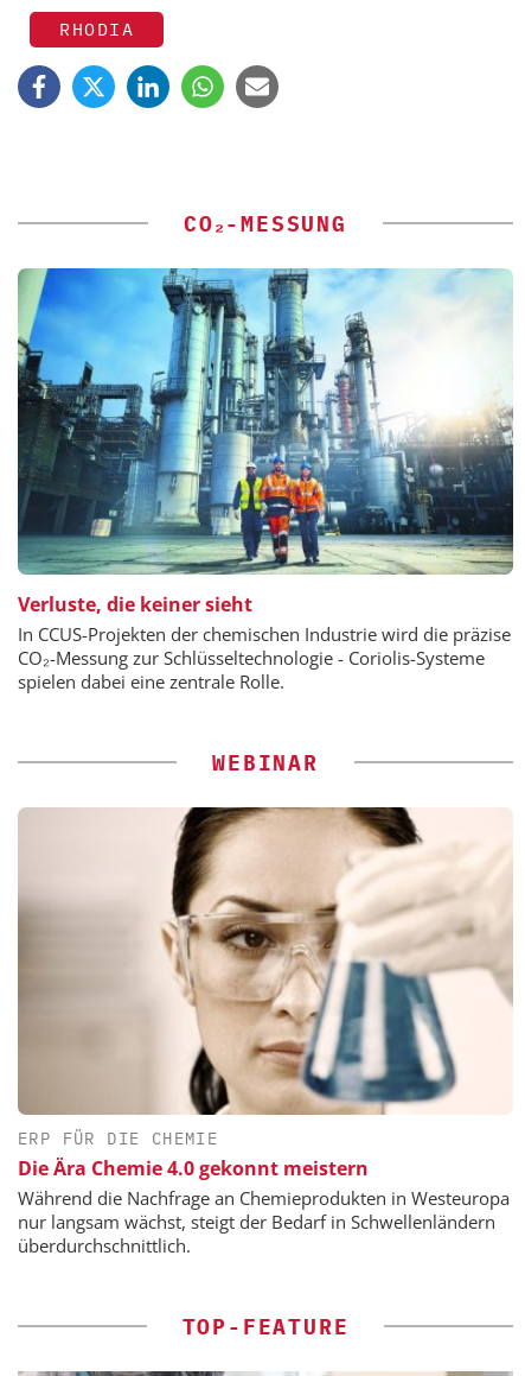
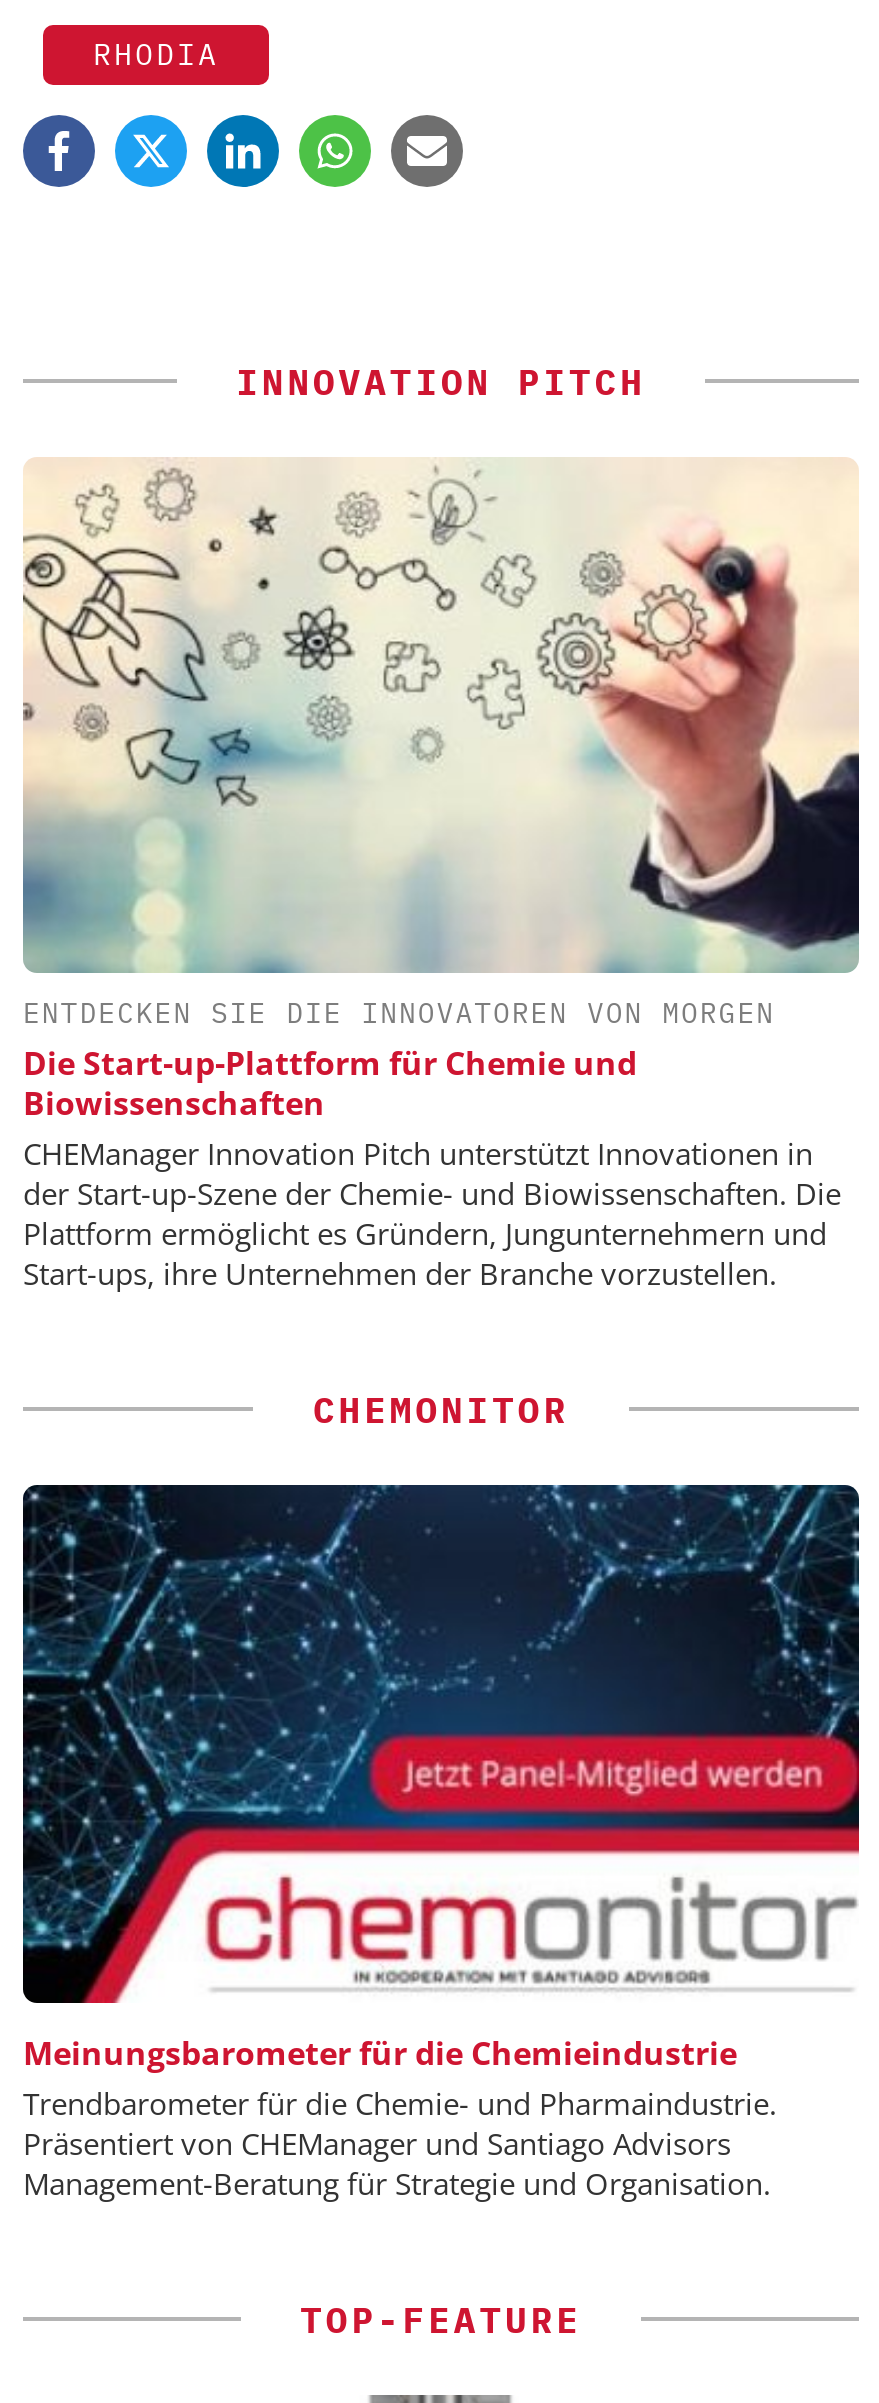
- CO₂-MESSUNG
+ INNOVATION PITCH

- [image]
- Verluste, die keiner sieht
- In CCUS-Projekten der chemischen Industrie wird die präzise
- CO₂-Messung zur Schlüsseltechnologie - Coriolis-Systeme
- spielen dabei eine zentrale Rolle.
+ [image]
+ ENTDECKEN SIE DIE INNOVATOREN VON MORGEN
+ Die Start-up-Plattform für Chemie und
+ Biowissenschaften
+ CHEManager Innovation Pitch unterstützt Innovationen in
+ der Start-up-Szene der Chemie- und Biowissenschaften. Die
+ Plattform ermöglicht es Gründern, Jungunternehmern und
+ Start-ups, ihre Unternehmen der Branche vorzustellen.

- WEBINAR
+ CHEMONITOR

- [image]
- ERP FÜR DIE CHEMIE
- Die Ära Chemie 4.0 gekonnt meistern
- Während die Nachfrage an Chemieprodukten in Westeuropa
- nur langsam wächst, steigt der Bedarf in Schwellenländern
- überdurchschnittlich.
+ [image]
+ Meinungsbarometer für die Chemieindustrie
+ Trendbarometer für die Chemie- und Pharmaindustrie.
+ Präsentiert von CHEManager und Santiago Advisors
+ Management-Beratung für Strategie und Organisation.
